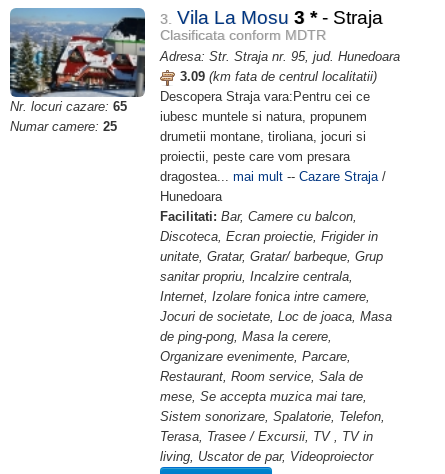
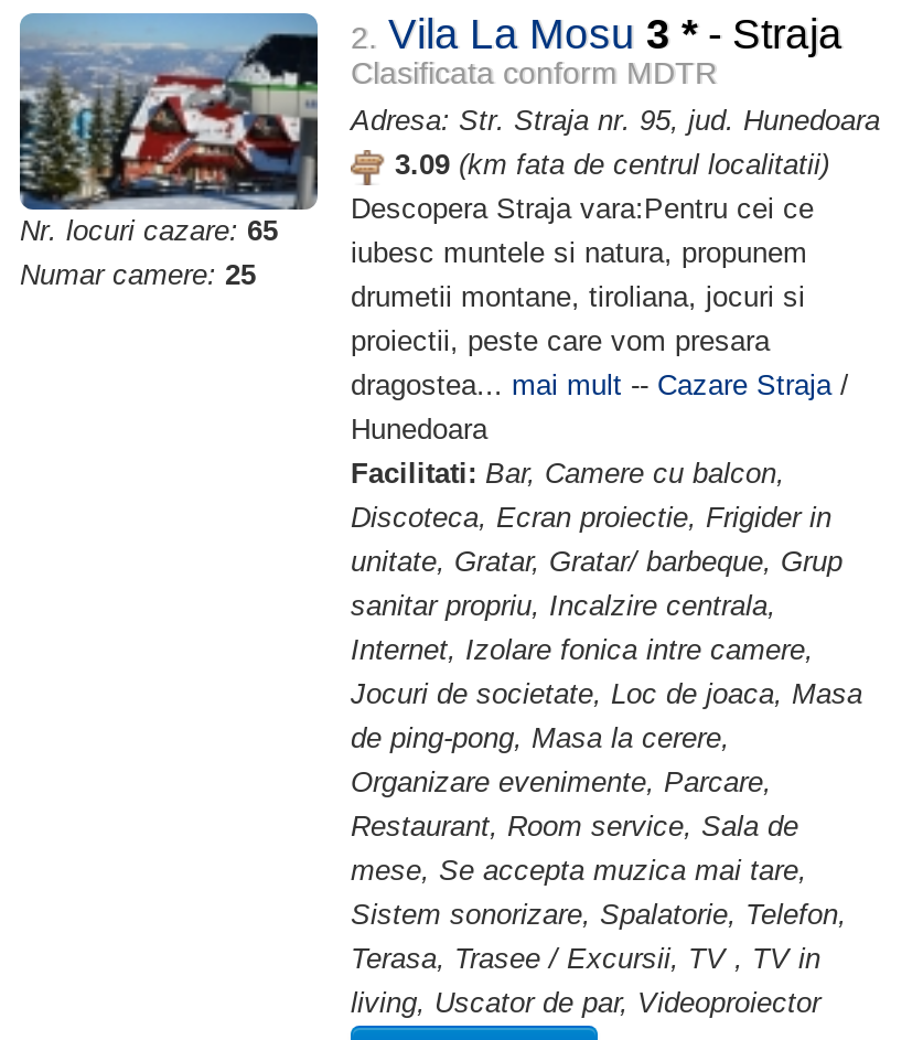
- 3. Vila La Mosu 3 * - Straja
+ 2. Vila La Mosu 3 * - Straja
